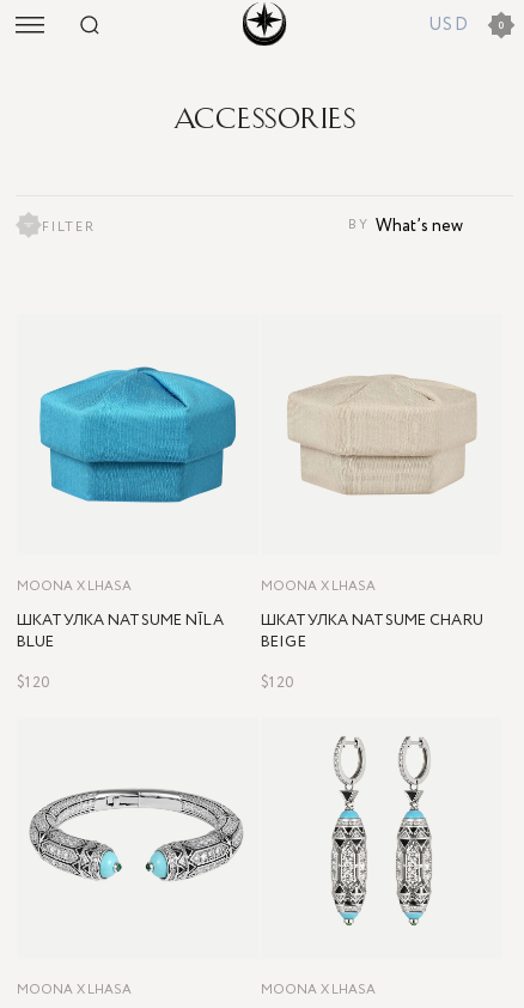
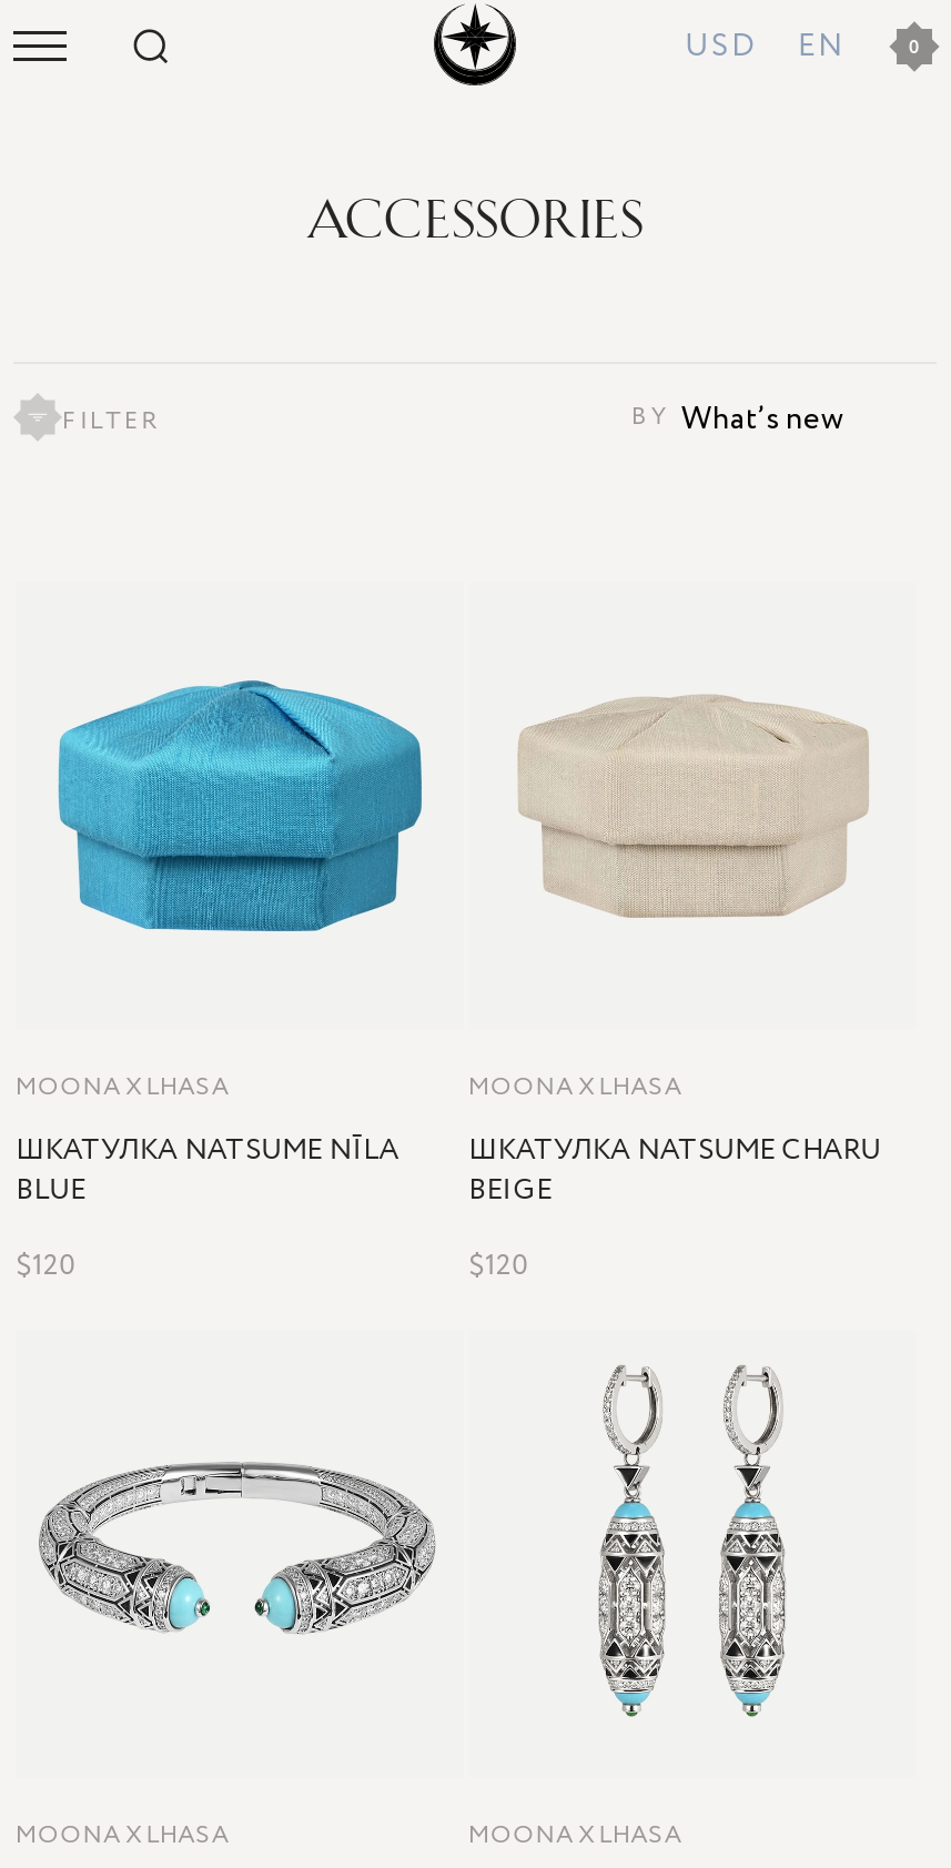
+ EN
